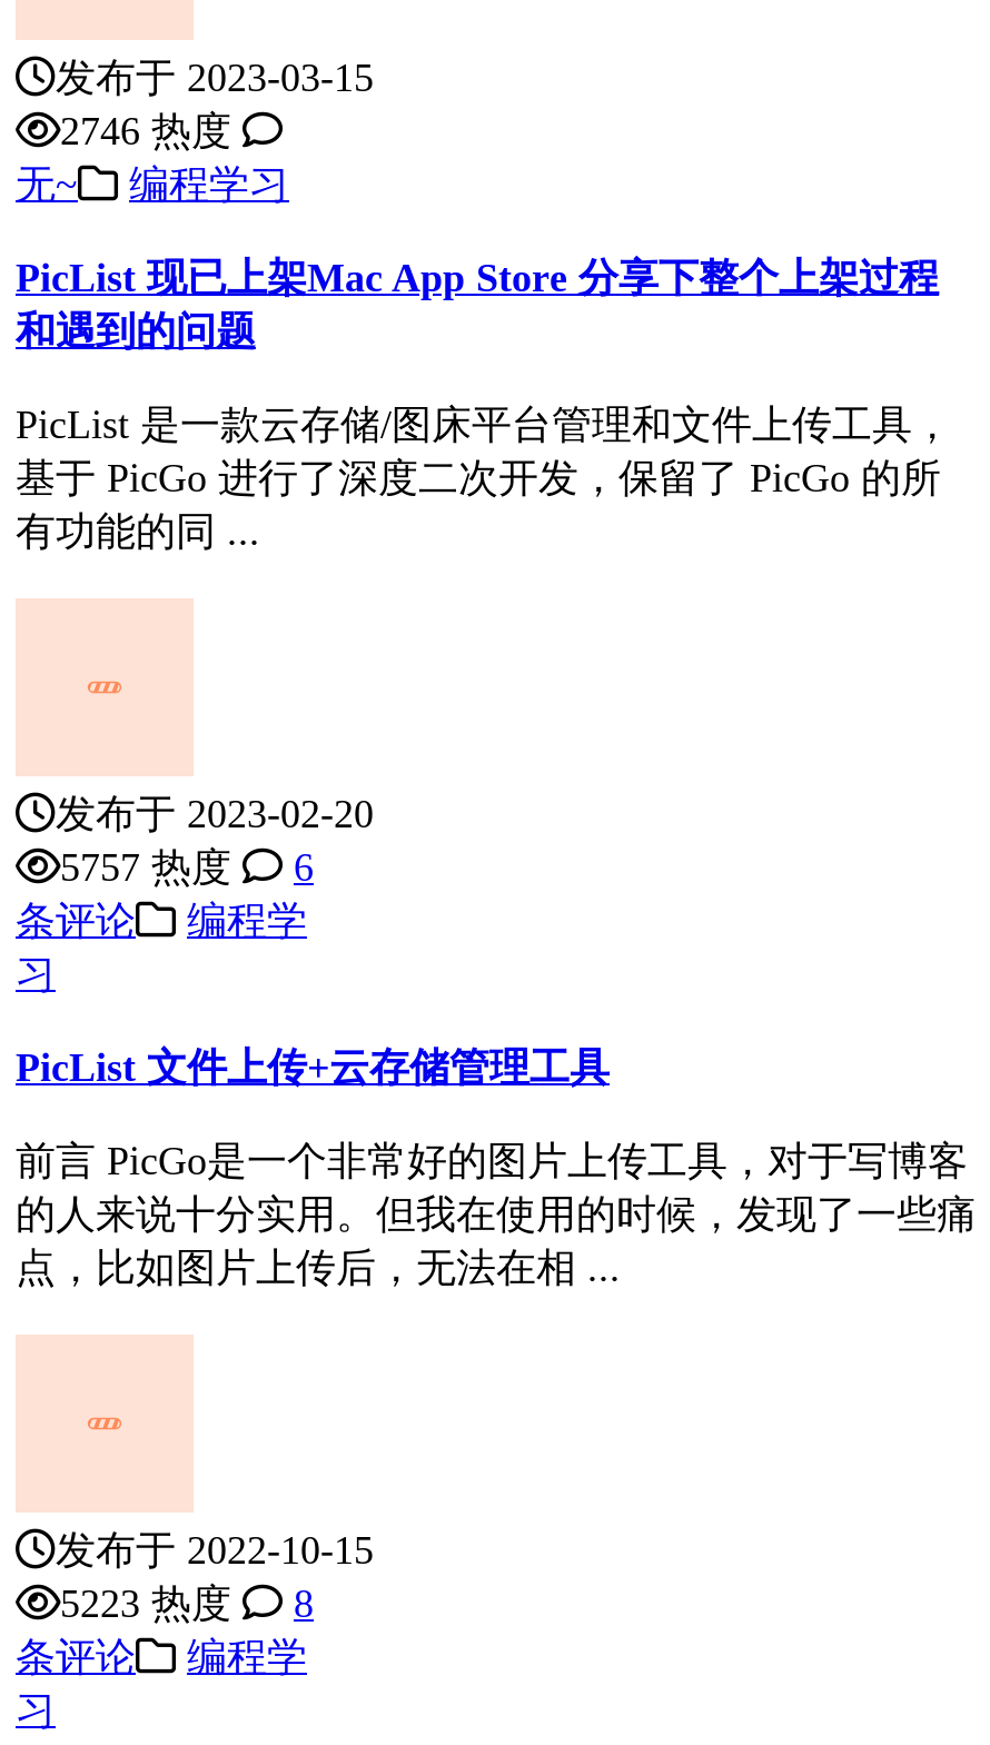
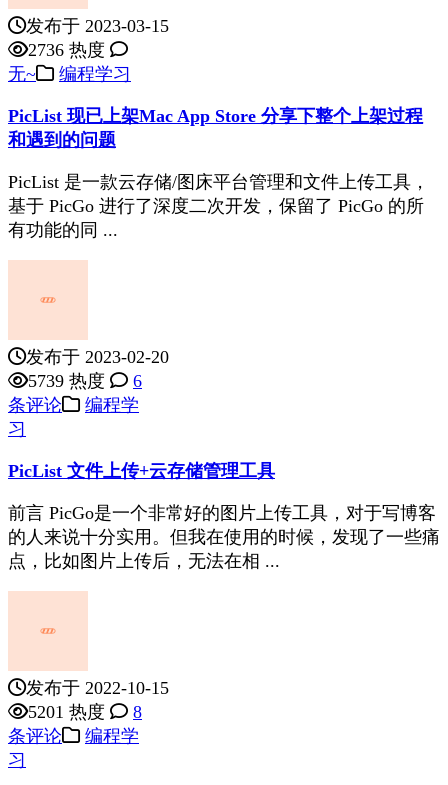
- 2746 热度
+ 2736 热度

- 5757 热度 6
+ 5739 热度 6

- 5223 热度 8
+ 5201 热度 8
